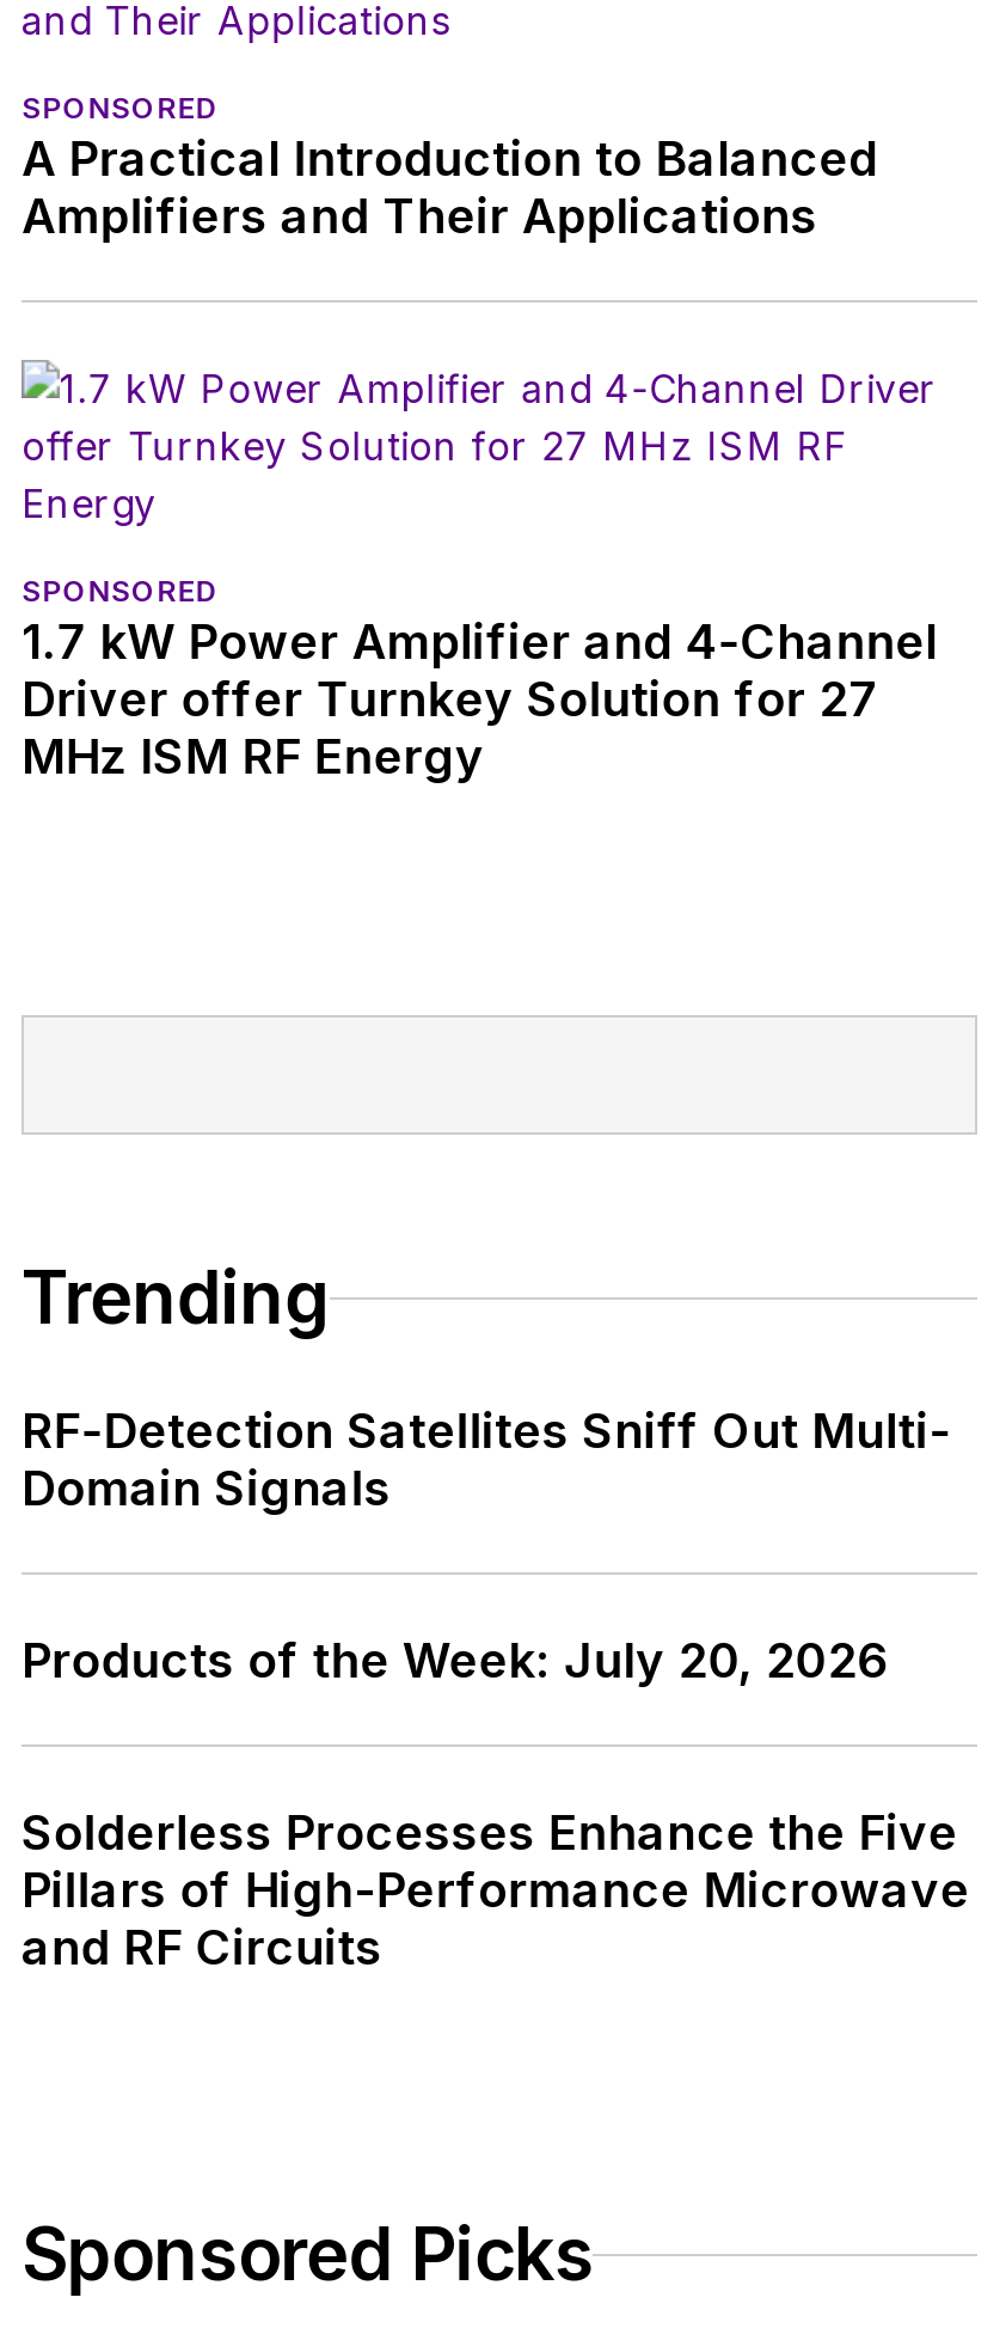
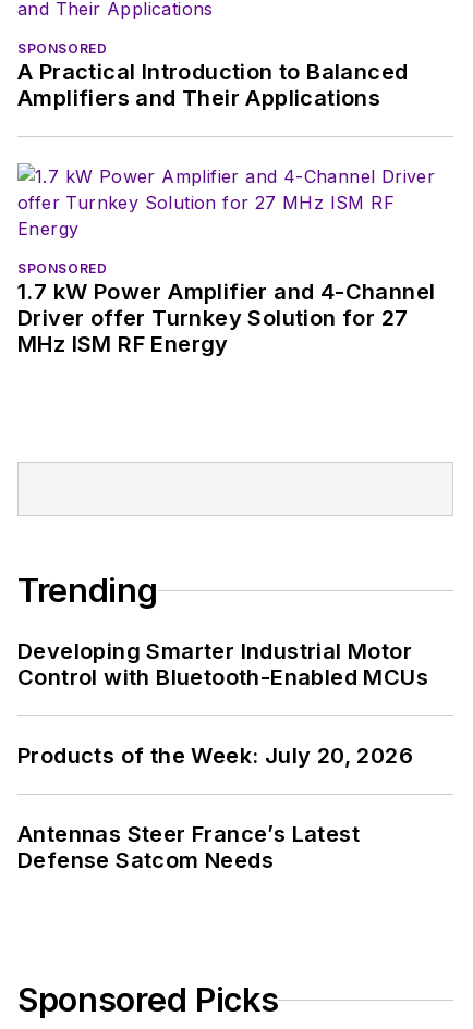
- RF-Detection Satellites Sniff Out Multi-
- Domain Signals
+ Developing Smarter Industrial Motor
+ Control with Bluetooth-Enabled MCUs

- Solderless Processes Enhance the Five
- Pillars of High-Performance Microwave
- and RF Circuits
+ Antennas Steer France’s Latest
+ Defense Satcom Needs
